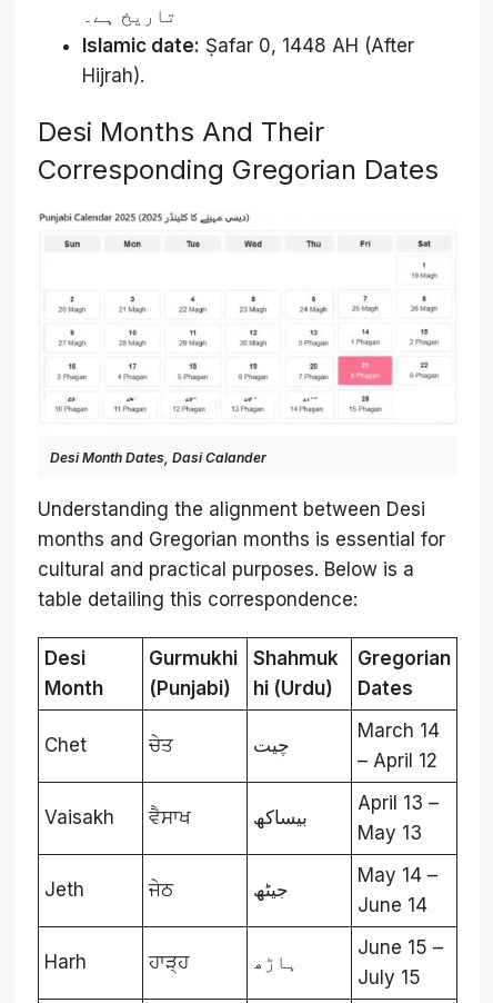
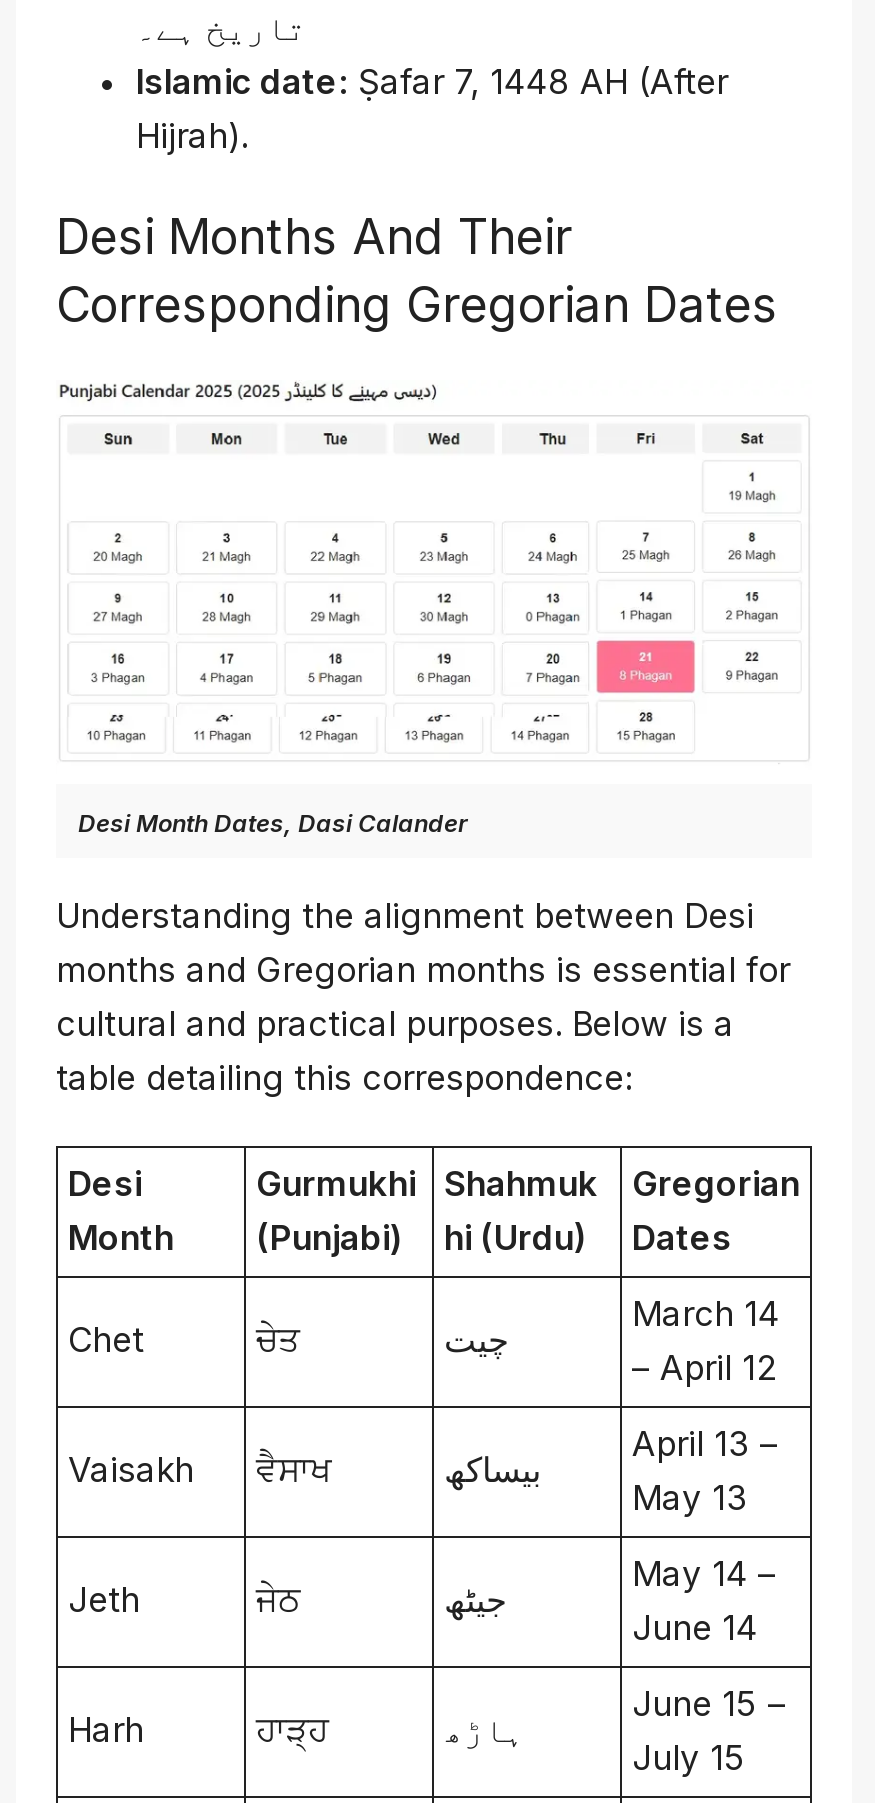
- Islamic date: Ṣafar 0, 1448 AH (After
+ Islamic date: Ṣafar 7, 1448 AH (After
